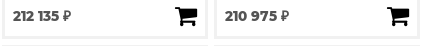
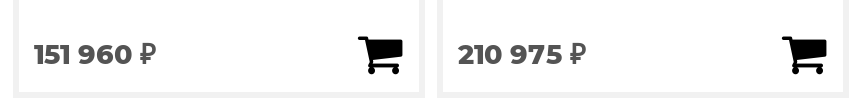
- 212 135 ₽
+ 151 960 ₽
